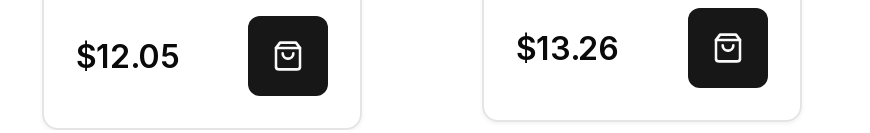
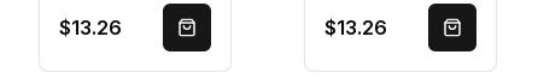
- $12.05
+ $13.26
